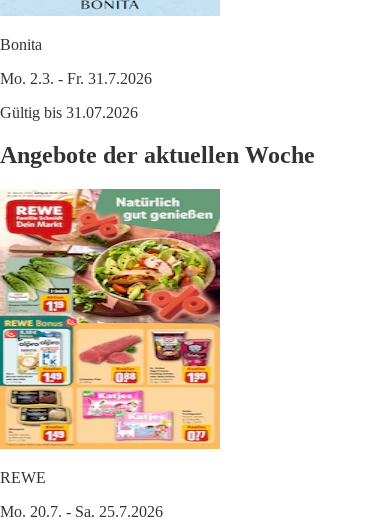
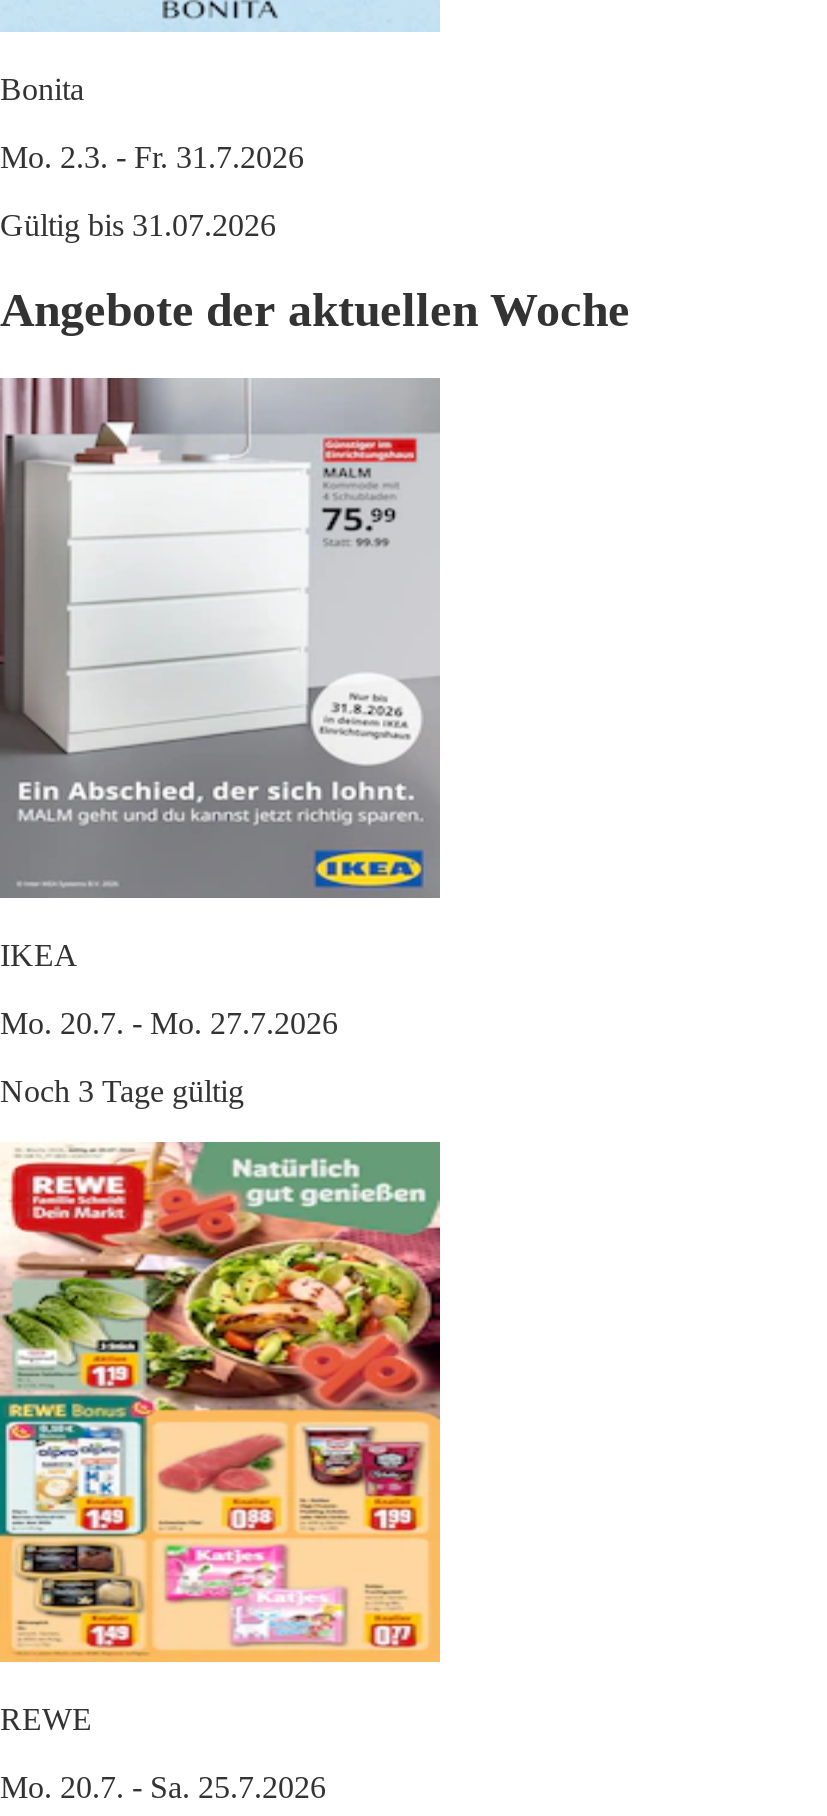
+ [image]
+ IKEA
+ Mo. 20.7. - Mo. 27.7.2026
+ Noch 3 Tage gültig
